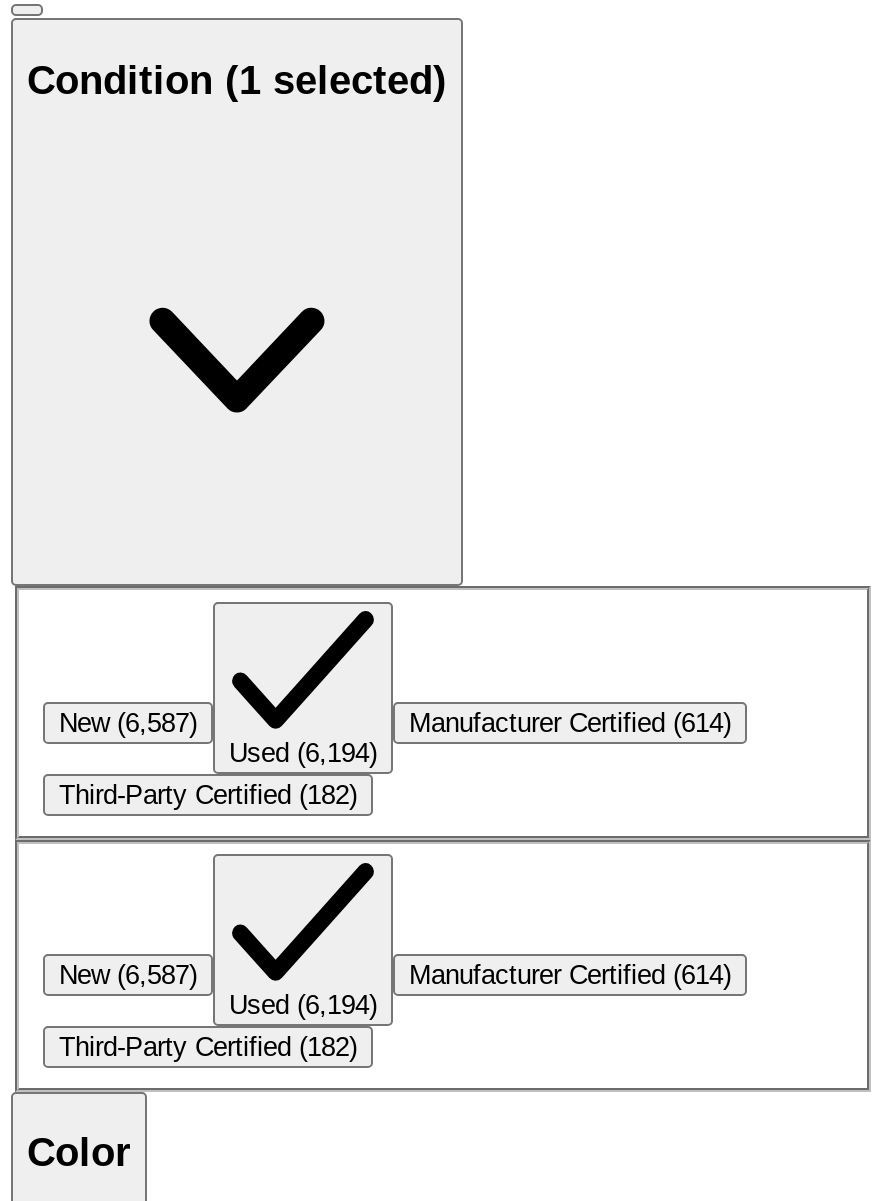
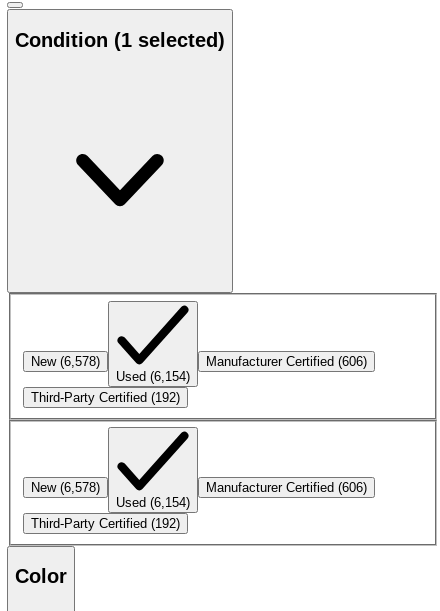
- New (6,587)
+ New (6,578)

- Manufacturer Certified (614)
+ Manufacturer Certified (606)

- Used (6,194)
+ Used (6,154)

- Third-Party Certified (182)
+ Third-Party Certified (192)

- New (6,587)
+ New (6,578)

- Manufacturer Certified (614)
+ Manufacturer Certified (606)

- Used (6,194)
+ Used (6,154)

- Third-Party Certified (182)
+ Third-Party Certified (192)
